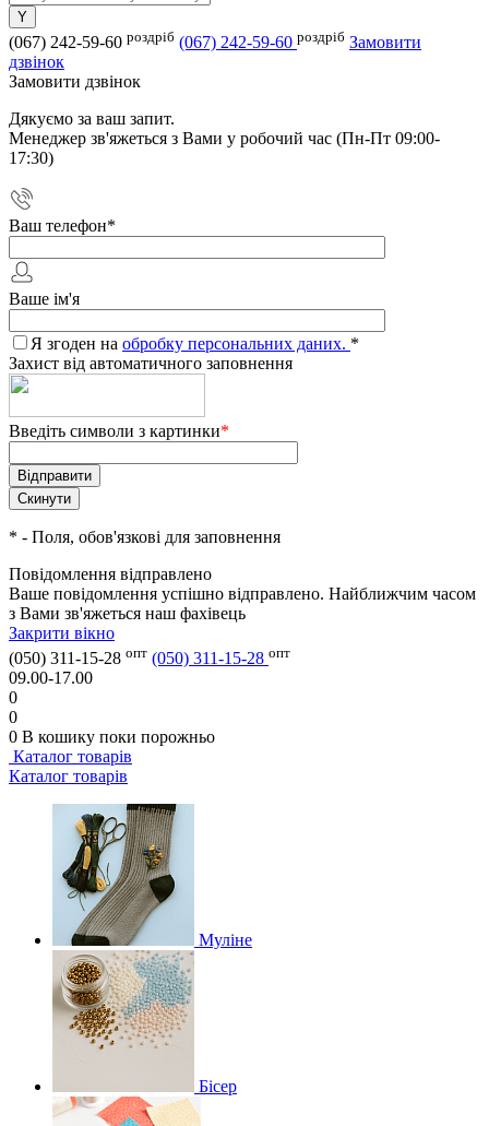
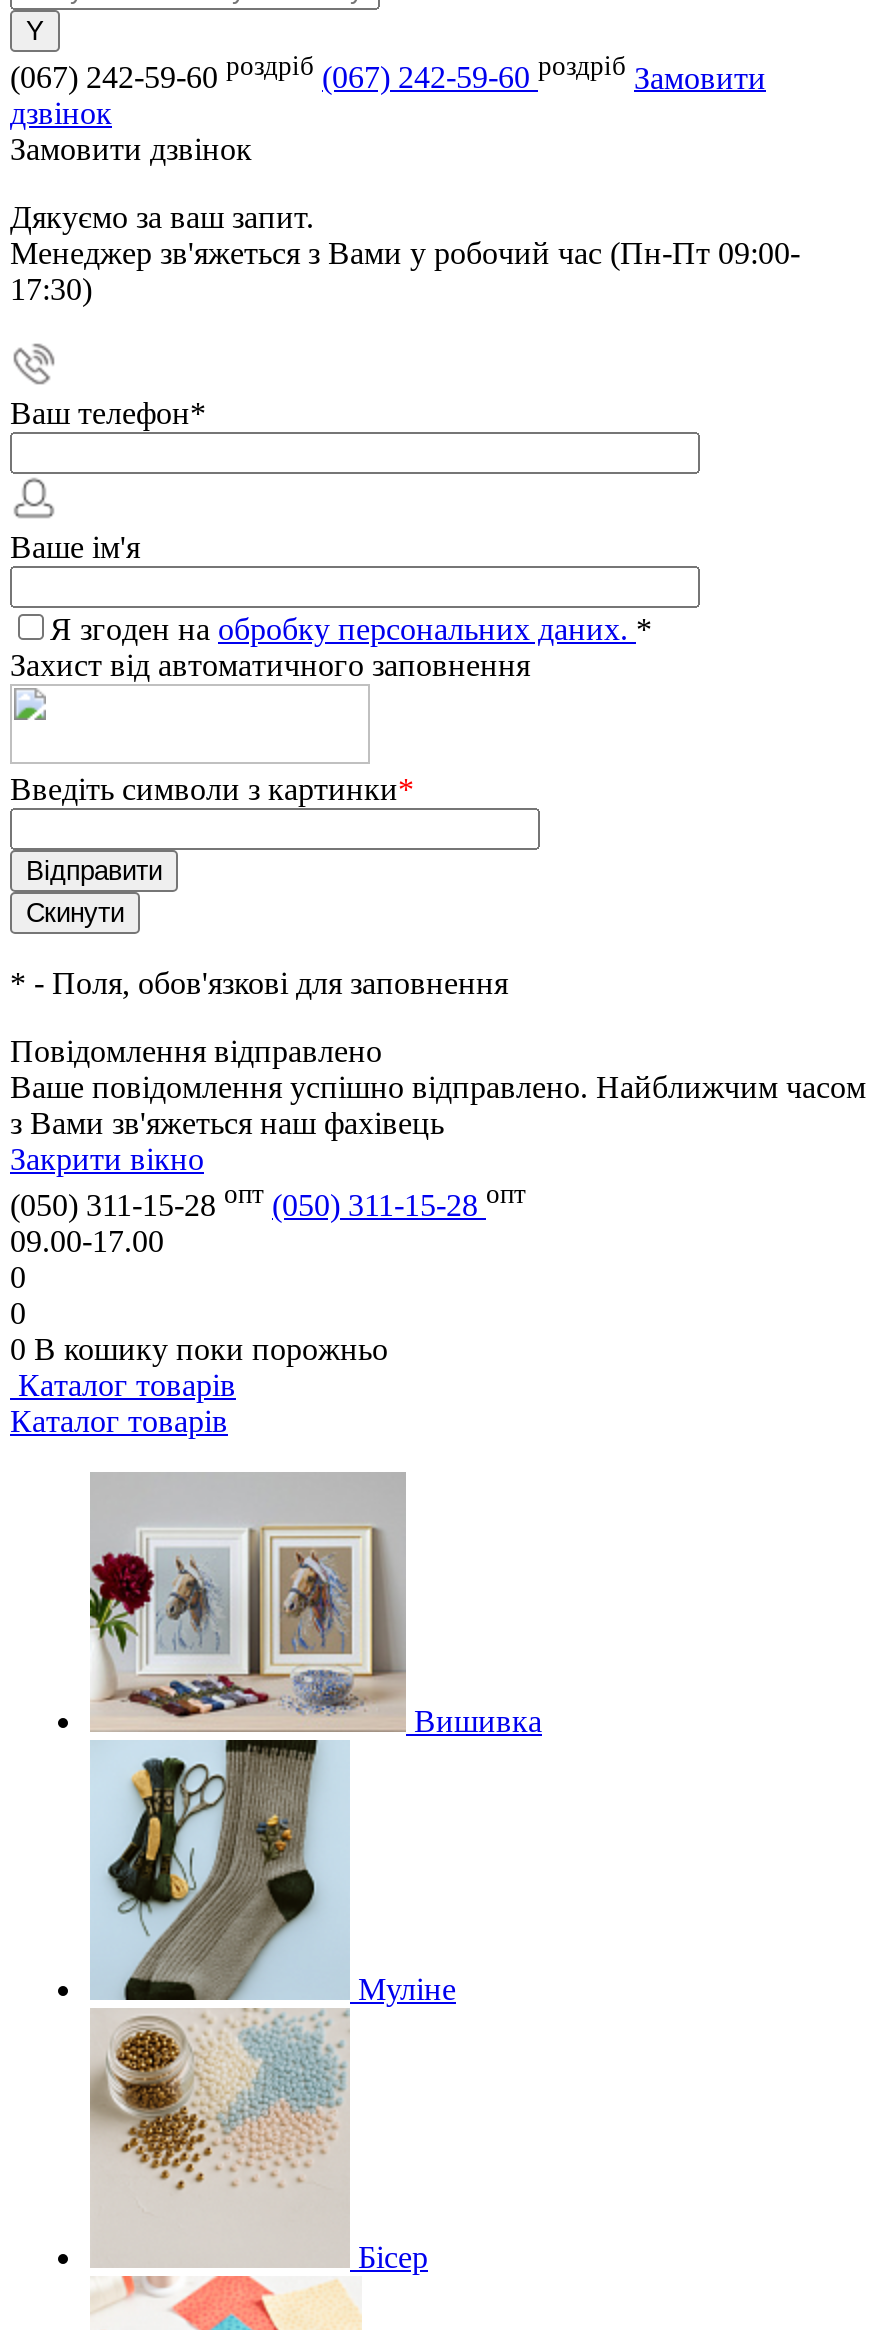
+ [image]
+ Вишивка
